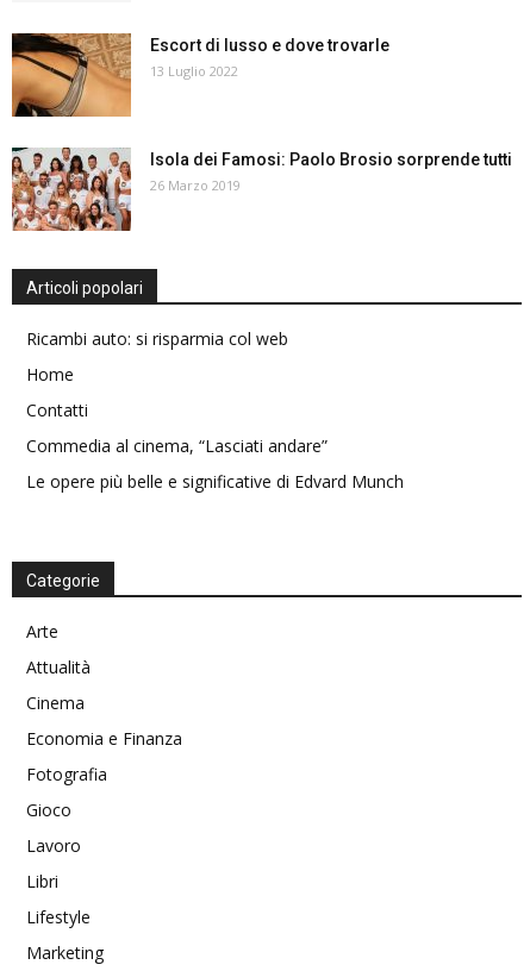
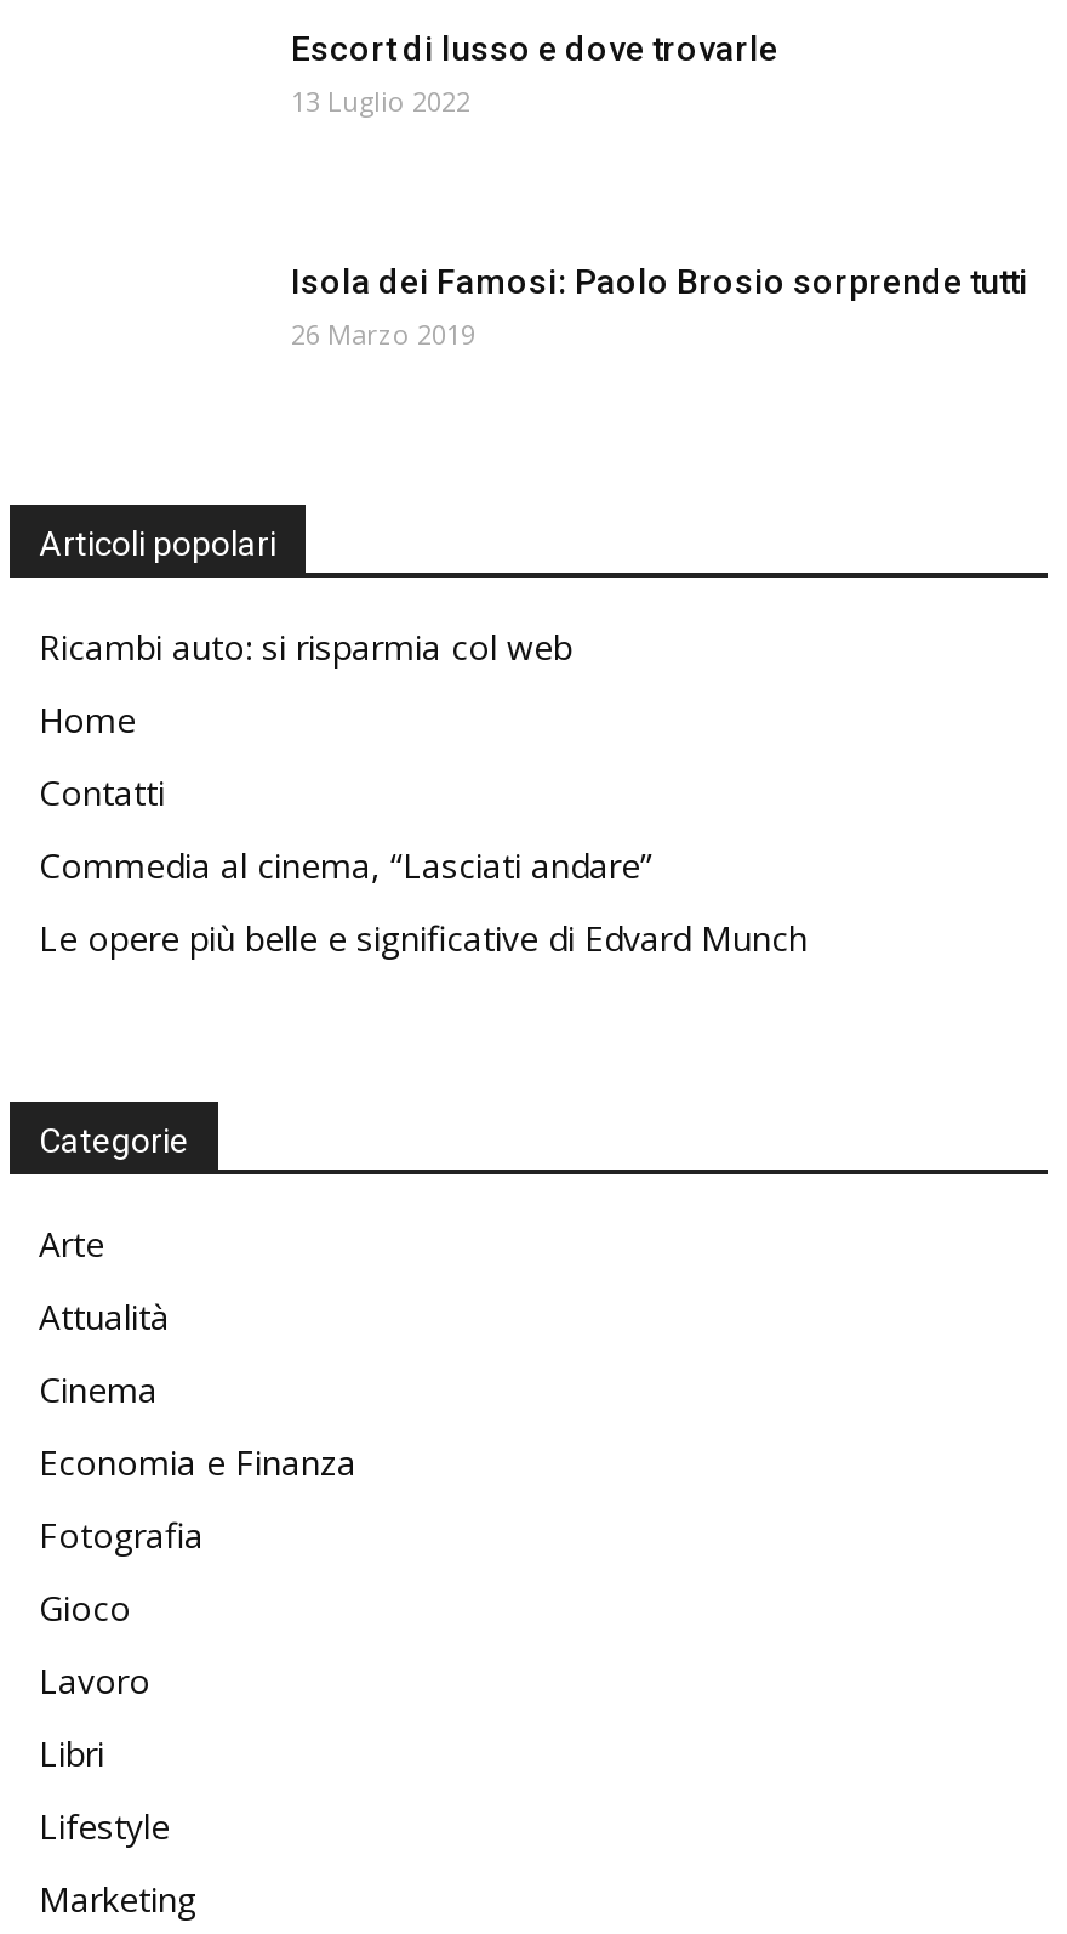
- [image]

- [image]
